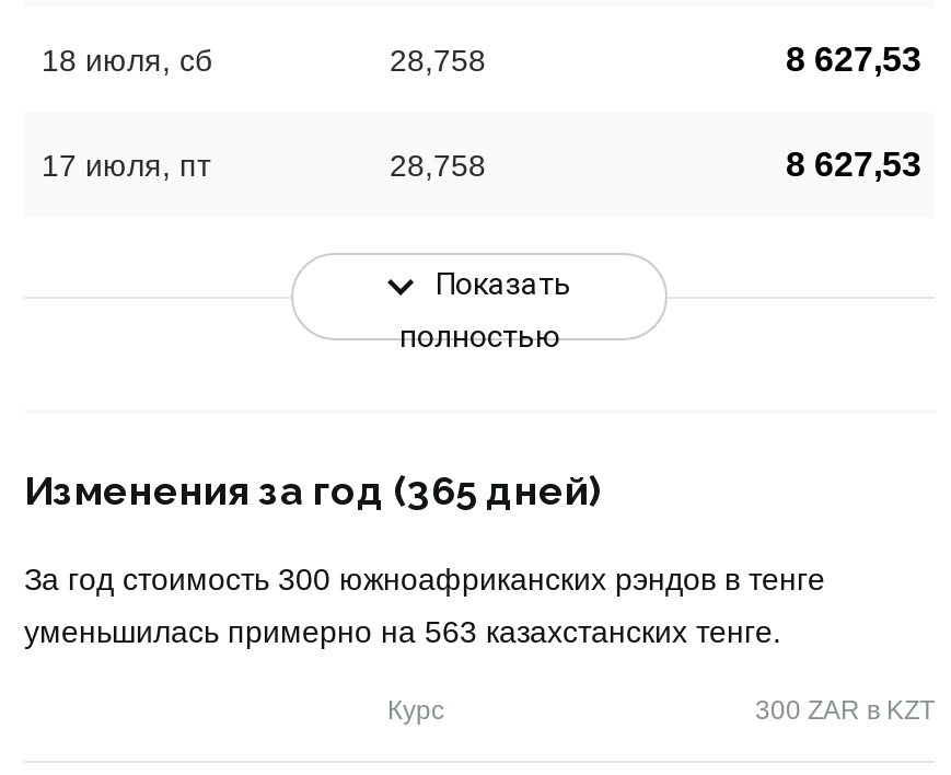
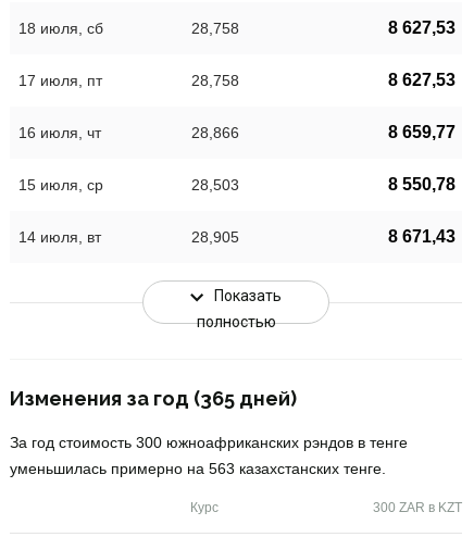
+ 16 июля, чт
+ 28,866
+ 8 659,77
+ 15 июля, ср
+ 28,503
+ 8 550,78
+ 14 июля, вт
+ 28,905
+ 8 671,43
